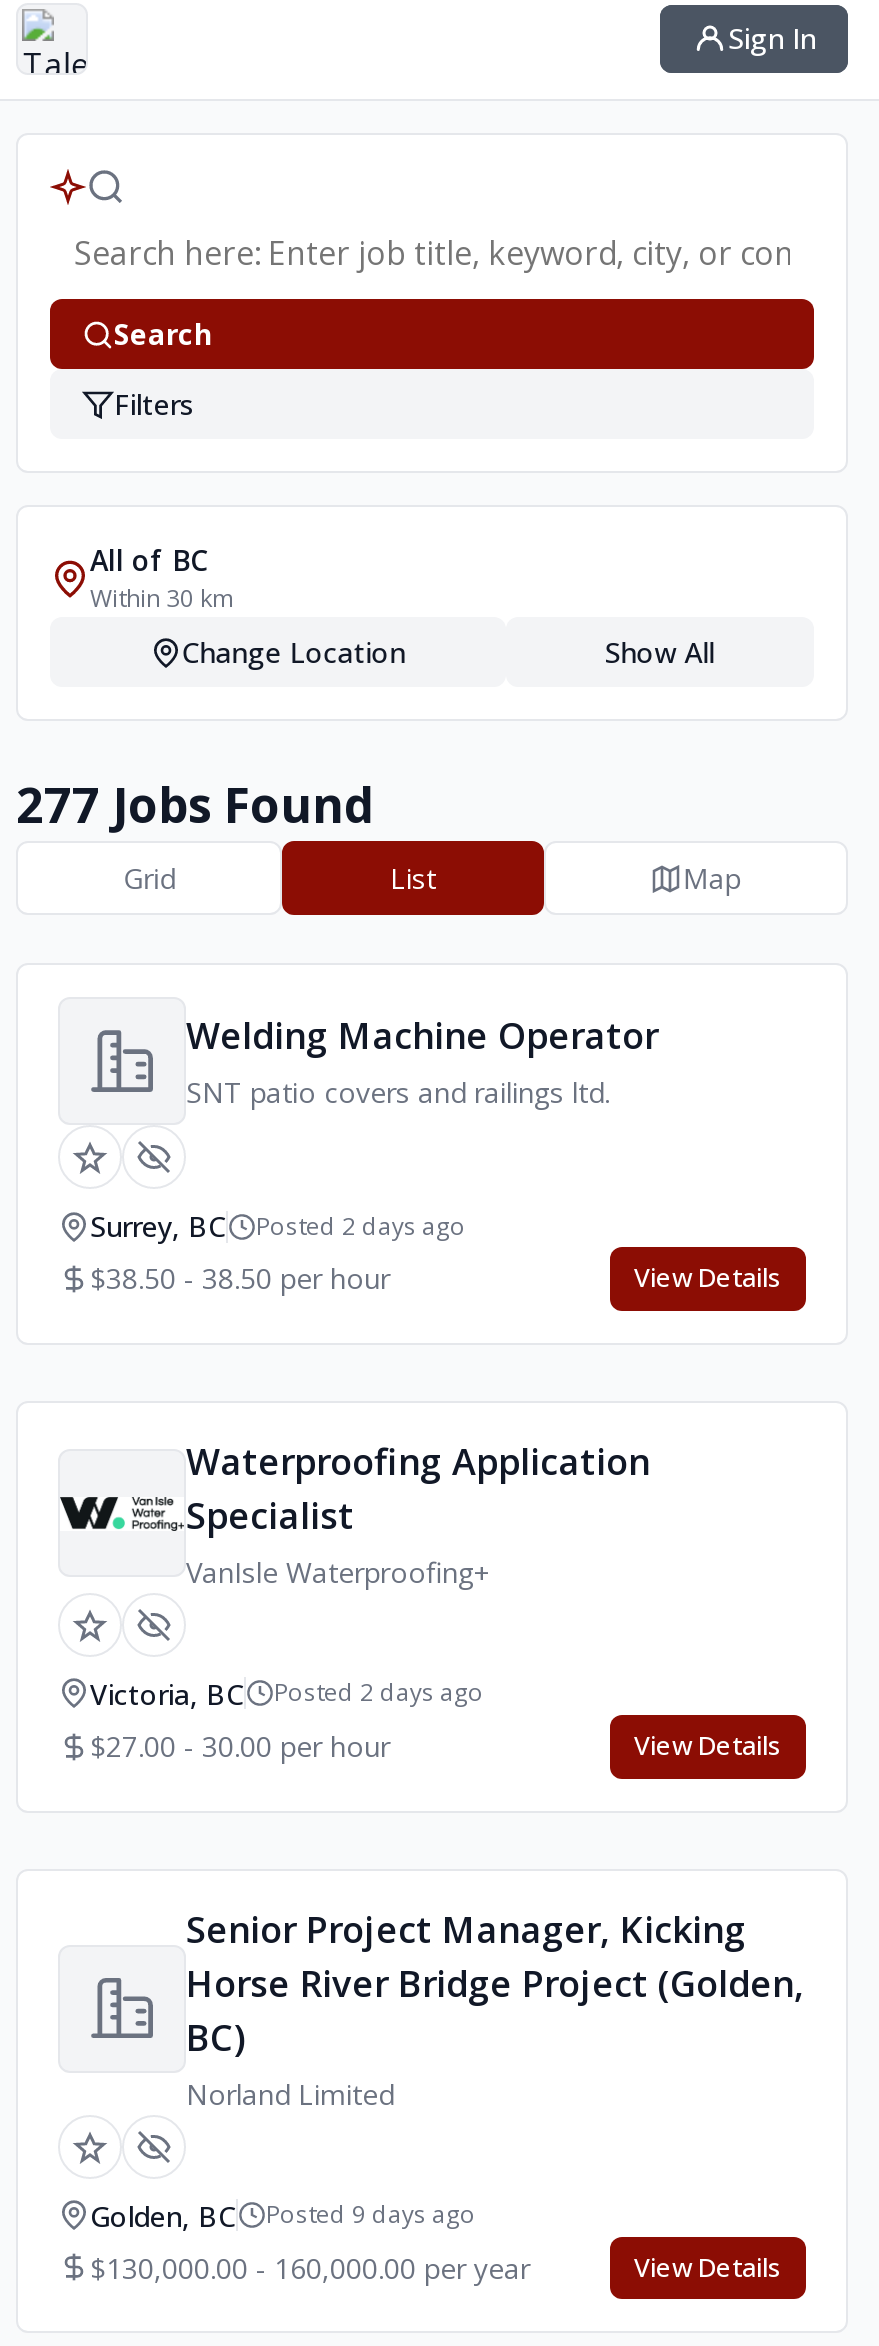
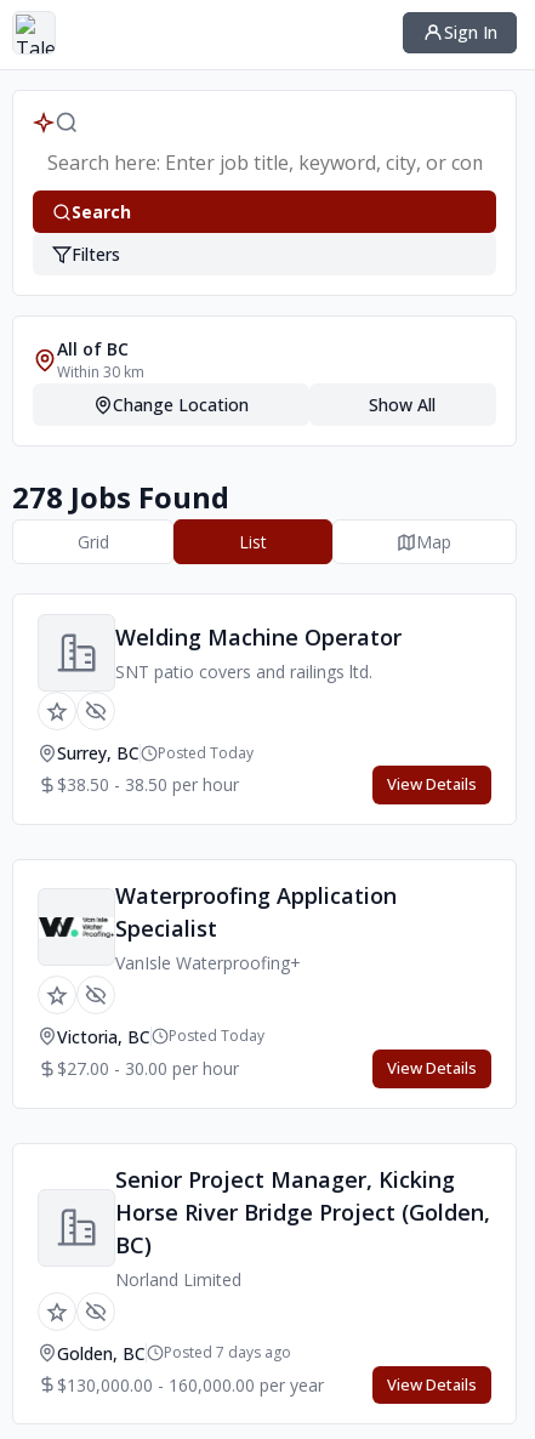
- 277 Jobs Found
+ 278 Jobs Found

- Posted 2 days ago
+ Posted Today

- Posted 2 days ago
+ Posted Today

- Posted 9 days ago
+ Posted 7 days ago
